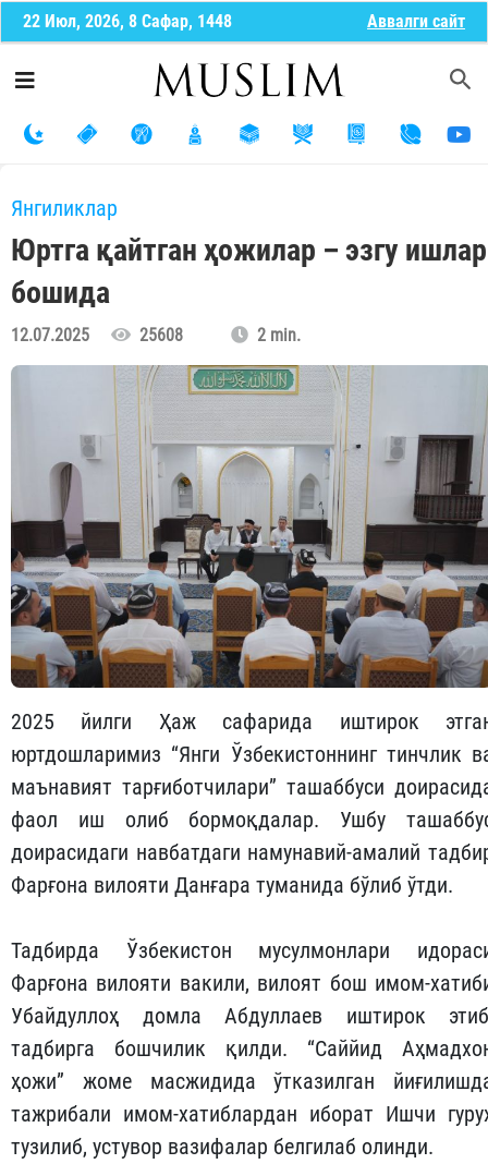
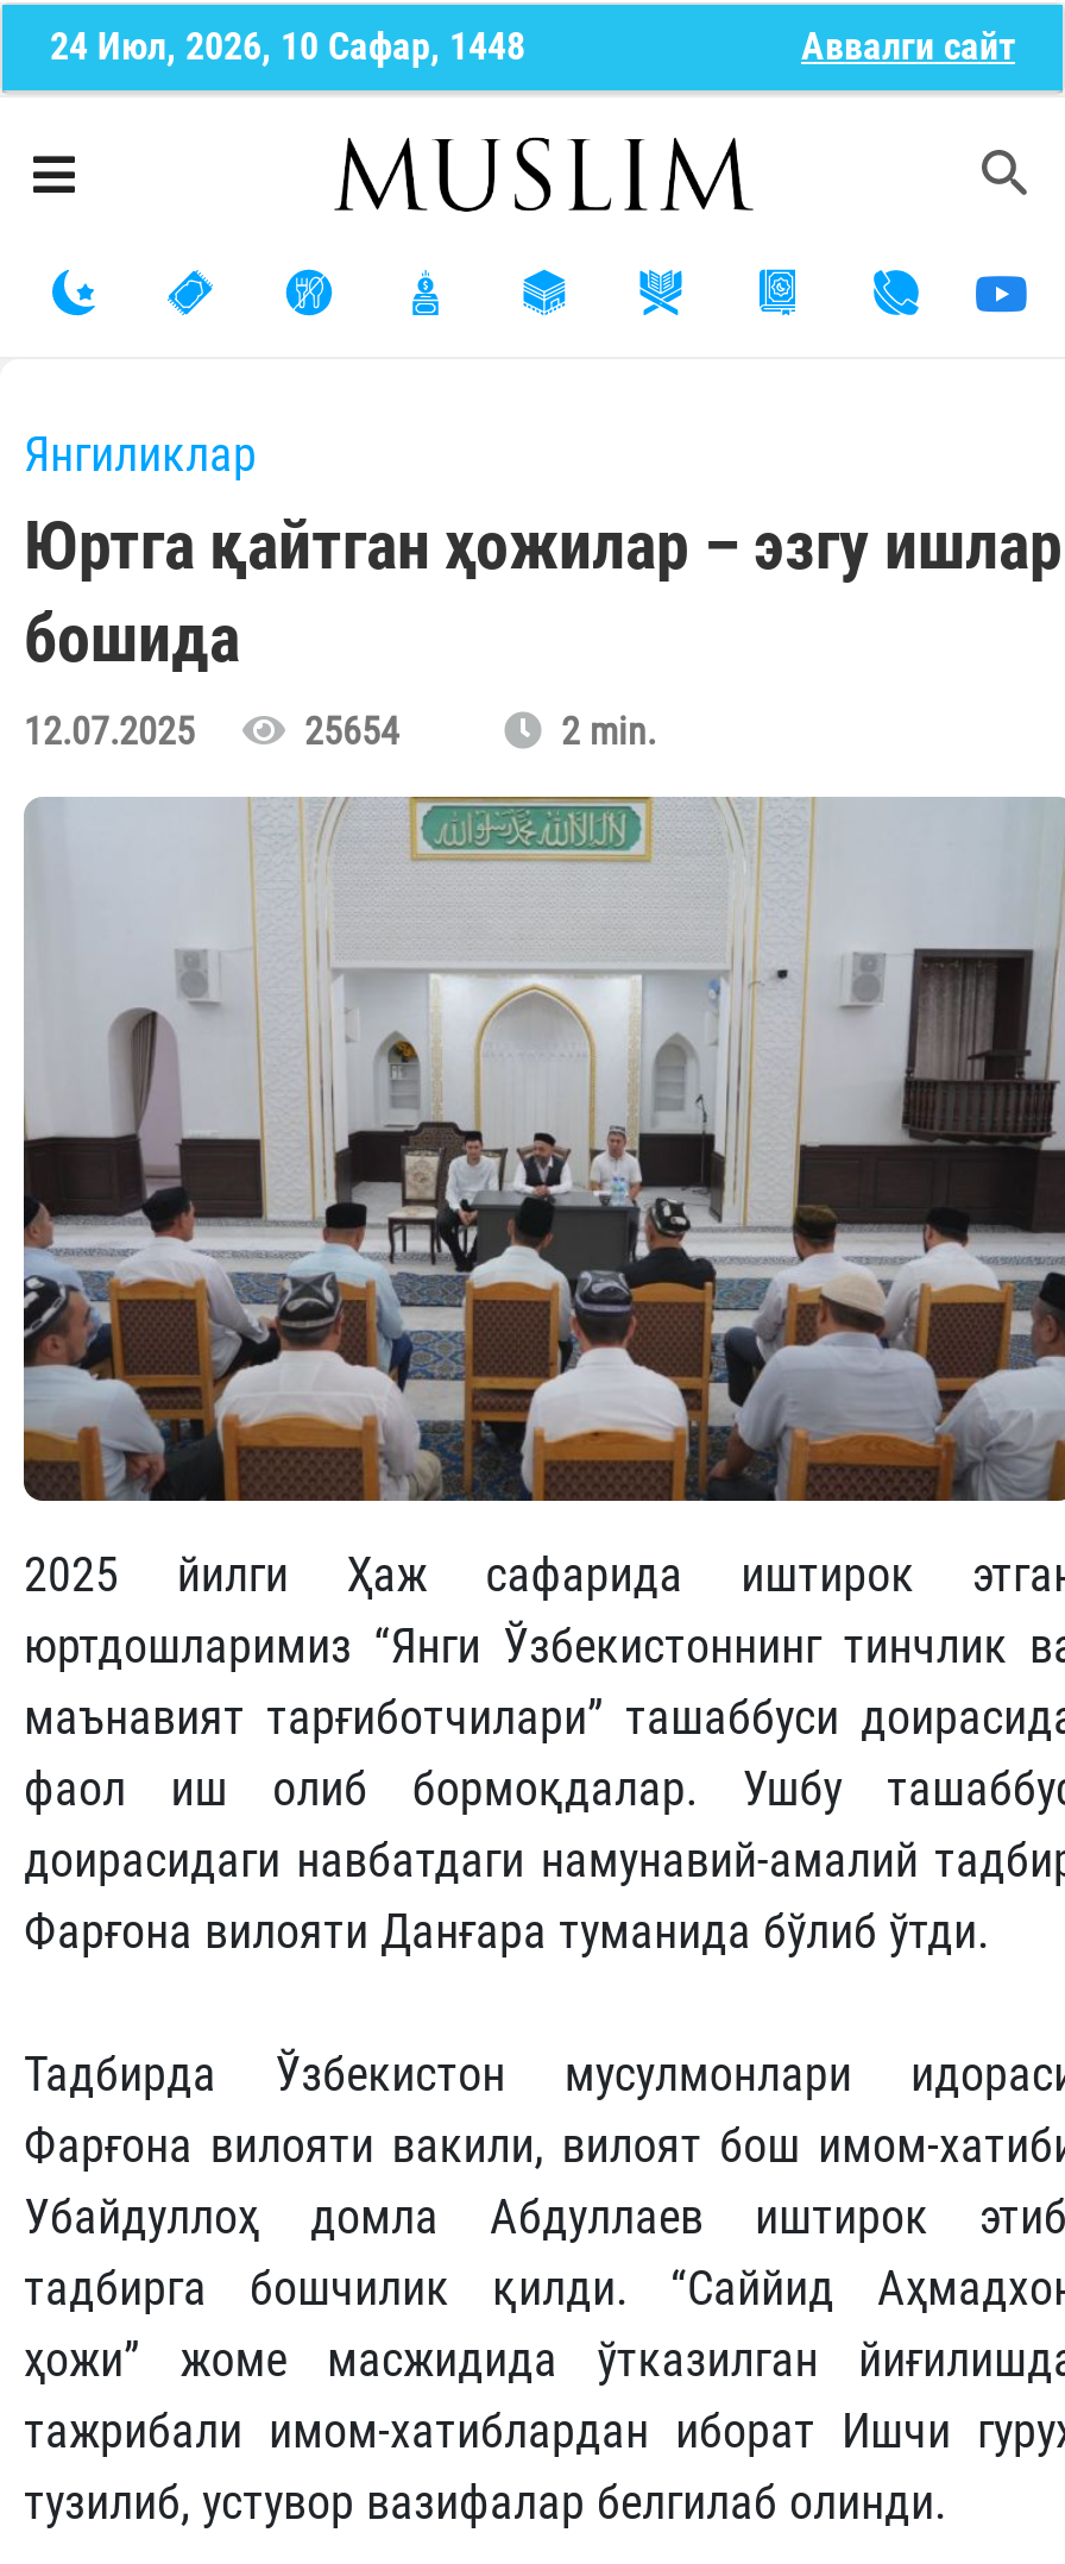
- 22 Июл, 2026, 8 Сафар, 1448
+ 24 Июл, 2026, 10 Сафар, 1448

- 12.07.2025 25608
+ 12.07.2025 25654
